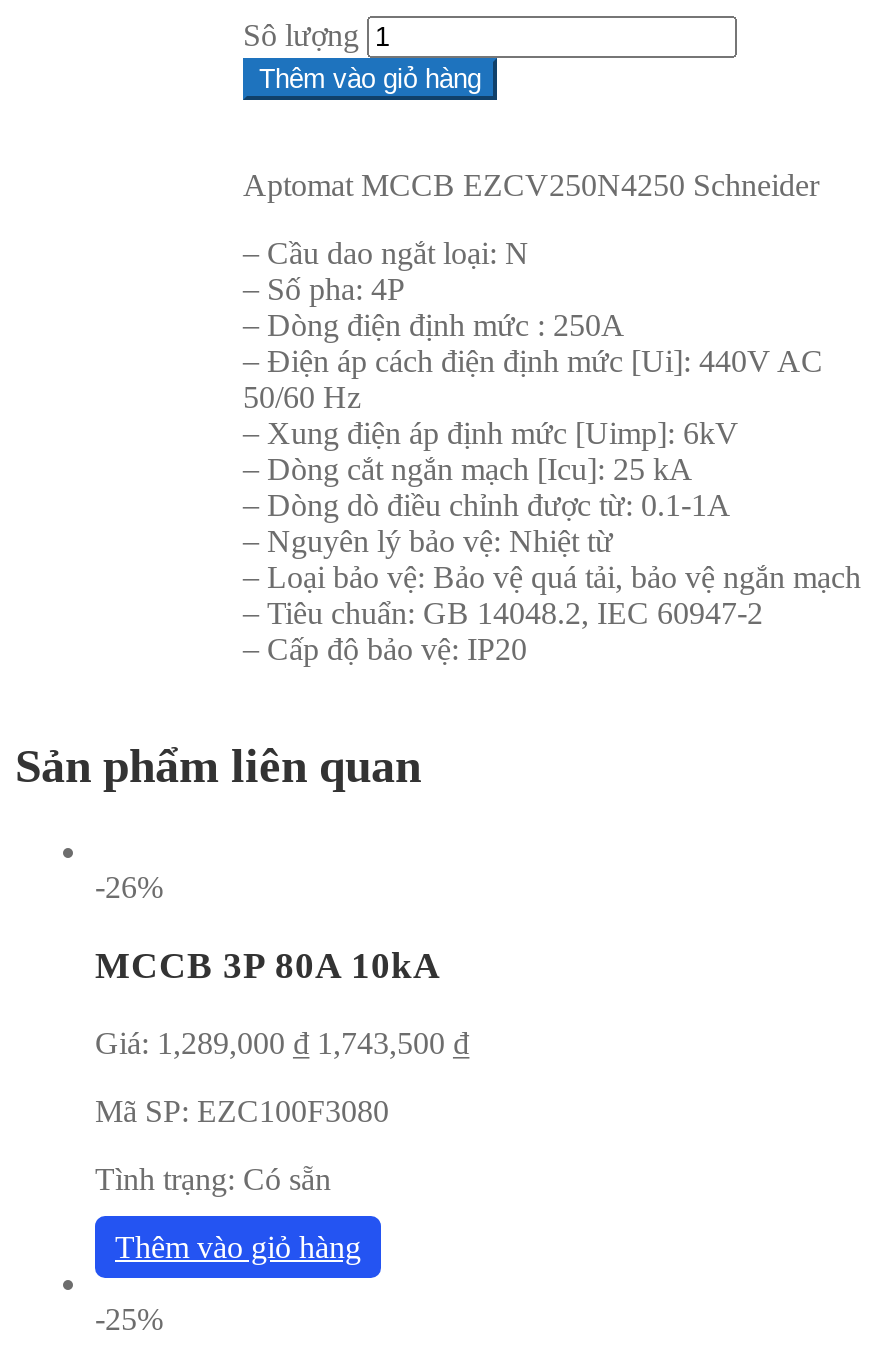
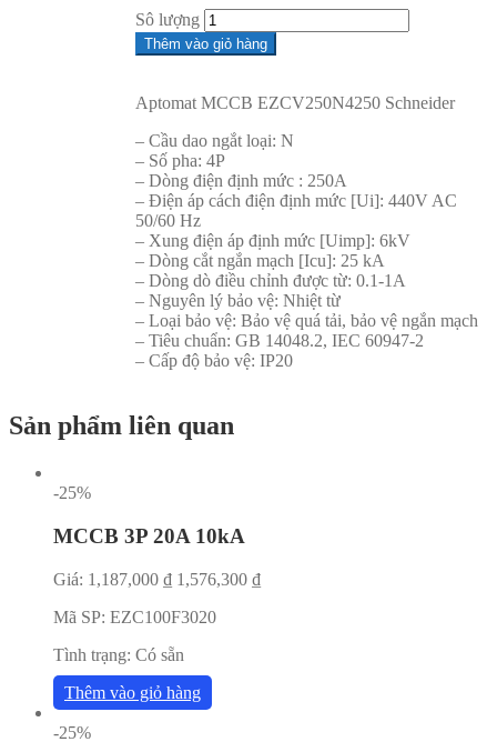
- -26%
+ -25%

- MCCB 3P 80A 10kA
+ MCCB 3P 20A 10kA

- Giá: 1,289,000 ₫ 1,743,500 ₫
+ Giá: 1,187,000 ₫ 1,576,300 ₫

- Mã SP: EZC100F3080
+ Mã SP: EZC100F3020
